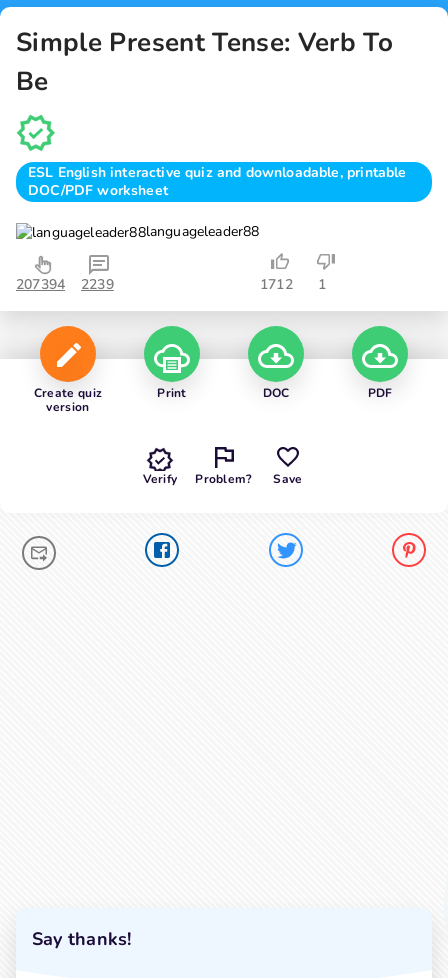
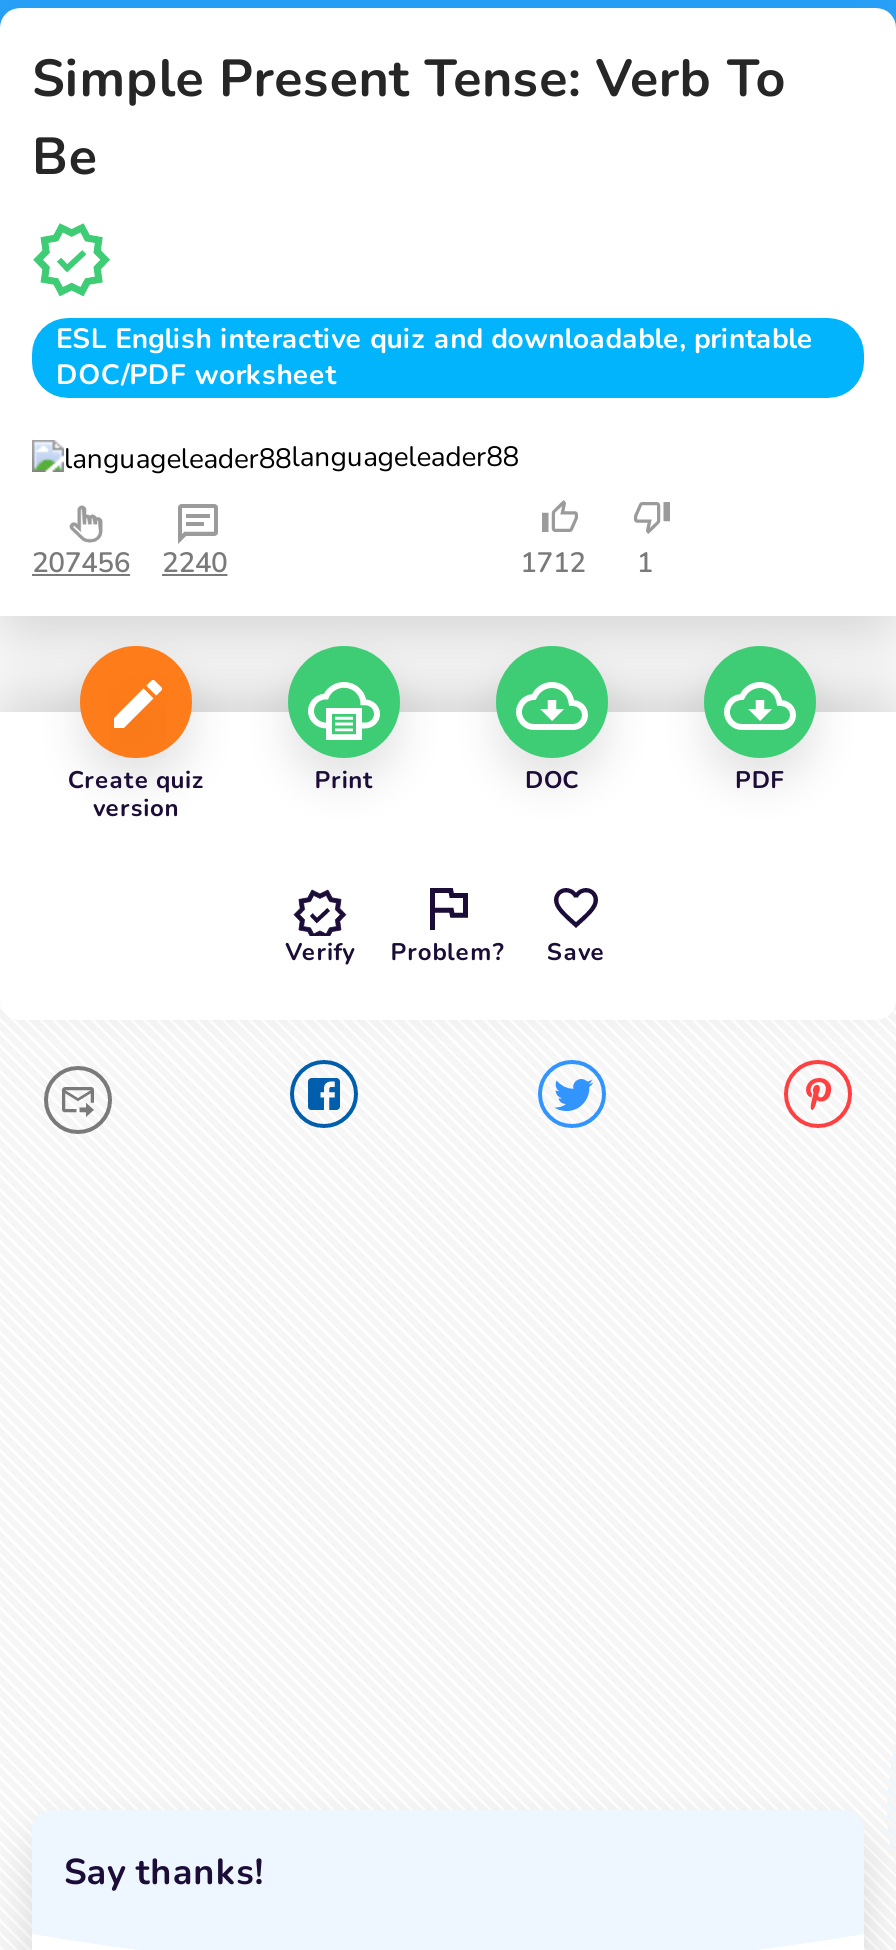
- 207394
+ 207456

- 2239
+ 2240
